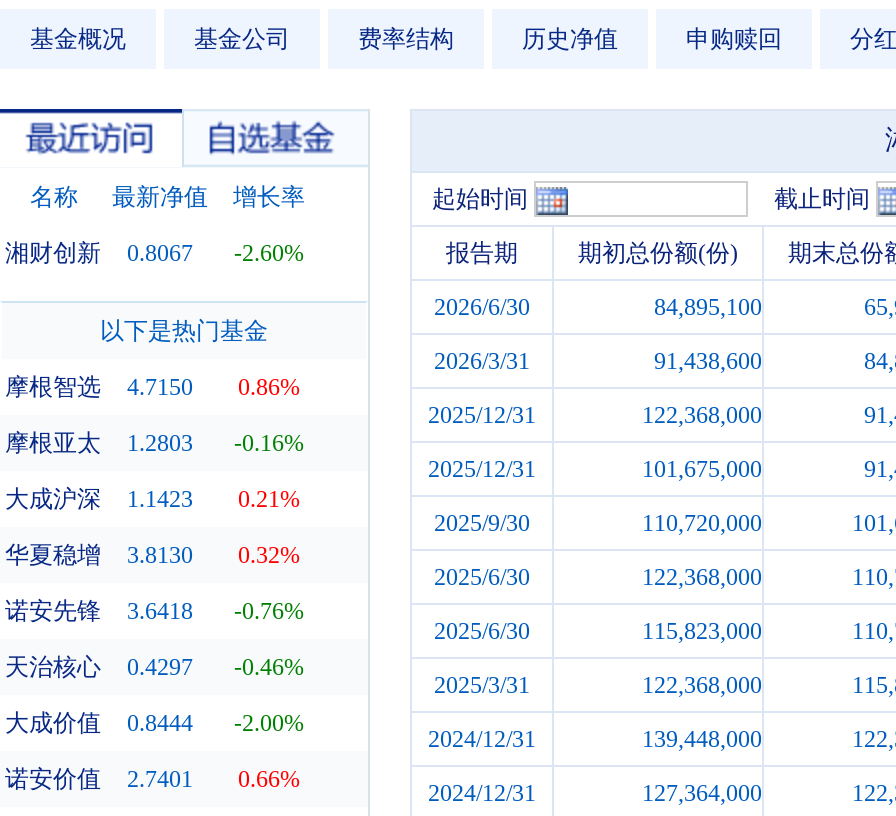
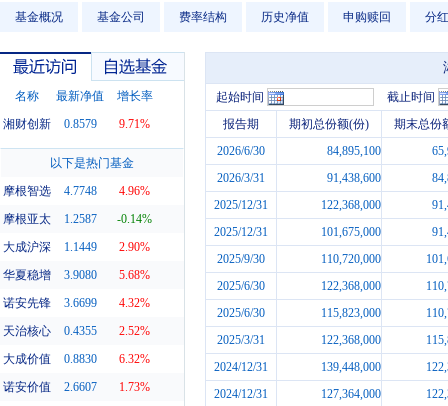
- 0.8067
+ 0.8579

- -2.60%
+ 9.71%

- 4.7150
+ 4.7748

- 0.86%
+ 4.96%

- 1.2803
+ 1.2587

- -0.16%
+ -0.14%

- 1.1423
+ 1.1449

- 0.21%
+ 2.90%

- 3.8130
+ 3.9080

- 0.32%
+ 5.68%

- 3.6418
+ 3.6699

- -0.76%
+ 4.32%

- 0.4297
+ 0.4355

- -0.46%
+ 2.52%

- 0.8444
+ 0.8830

- -2.00%
+ 6.32%

- 2.7401
+ 2.6607

- 0.66%
+ 1.73%
